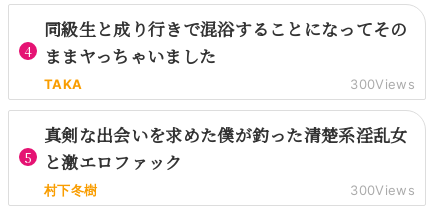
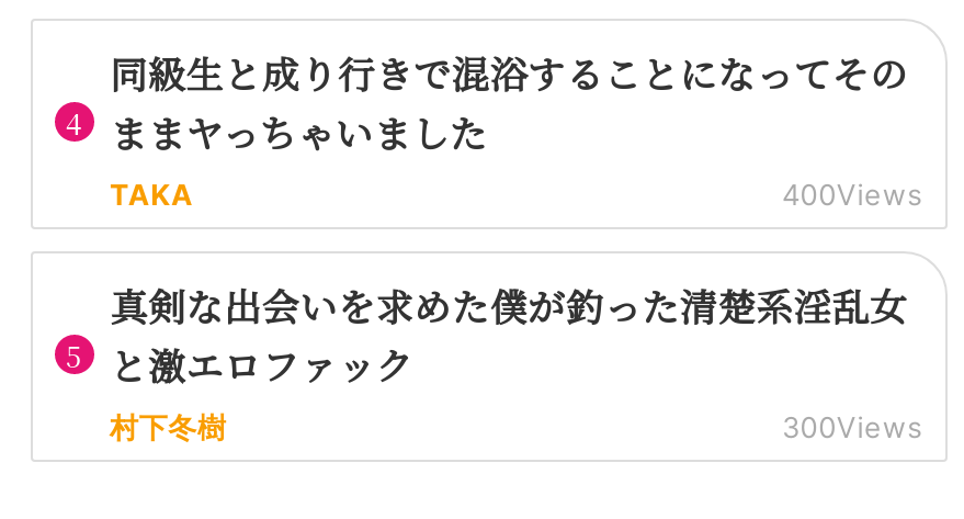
- 300Views
+ 400Views
